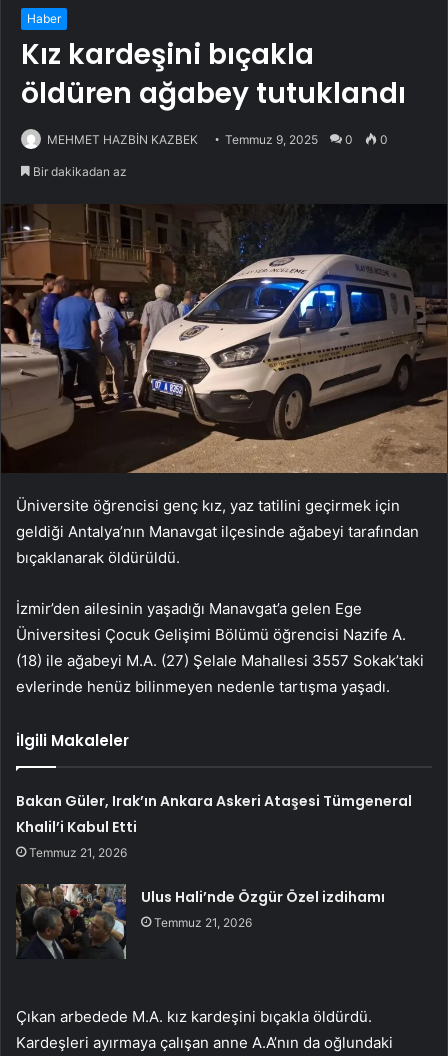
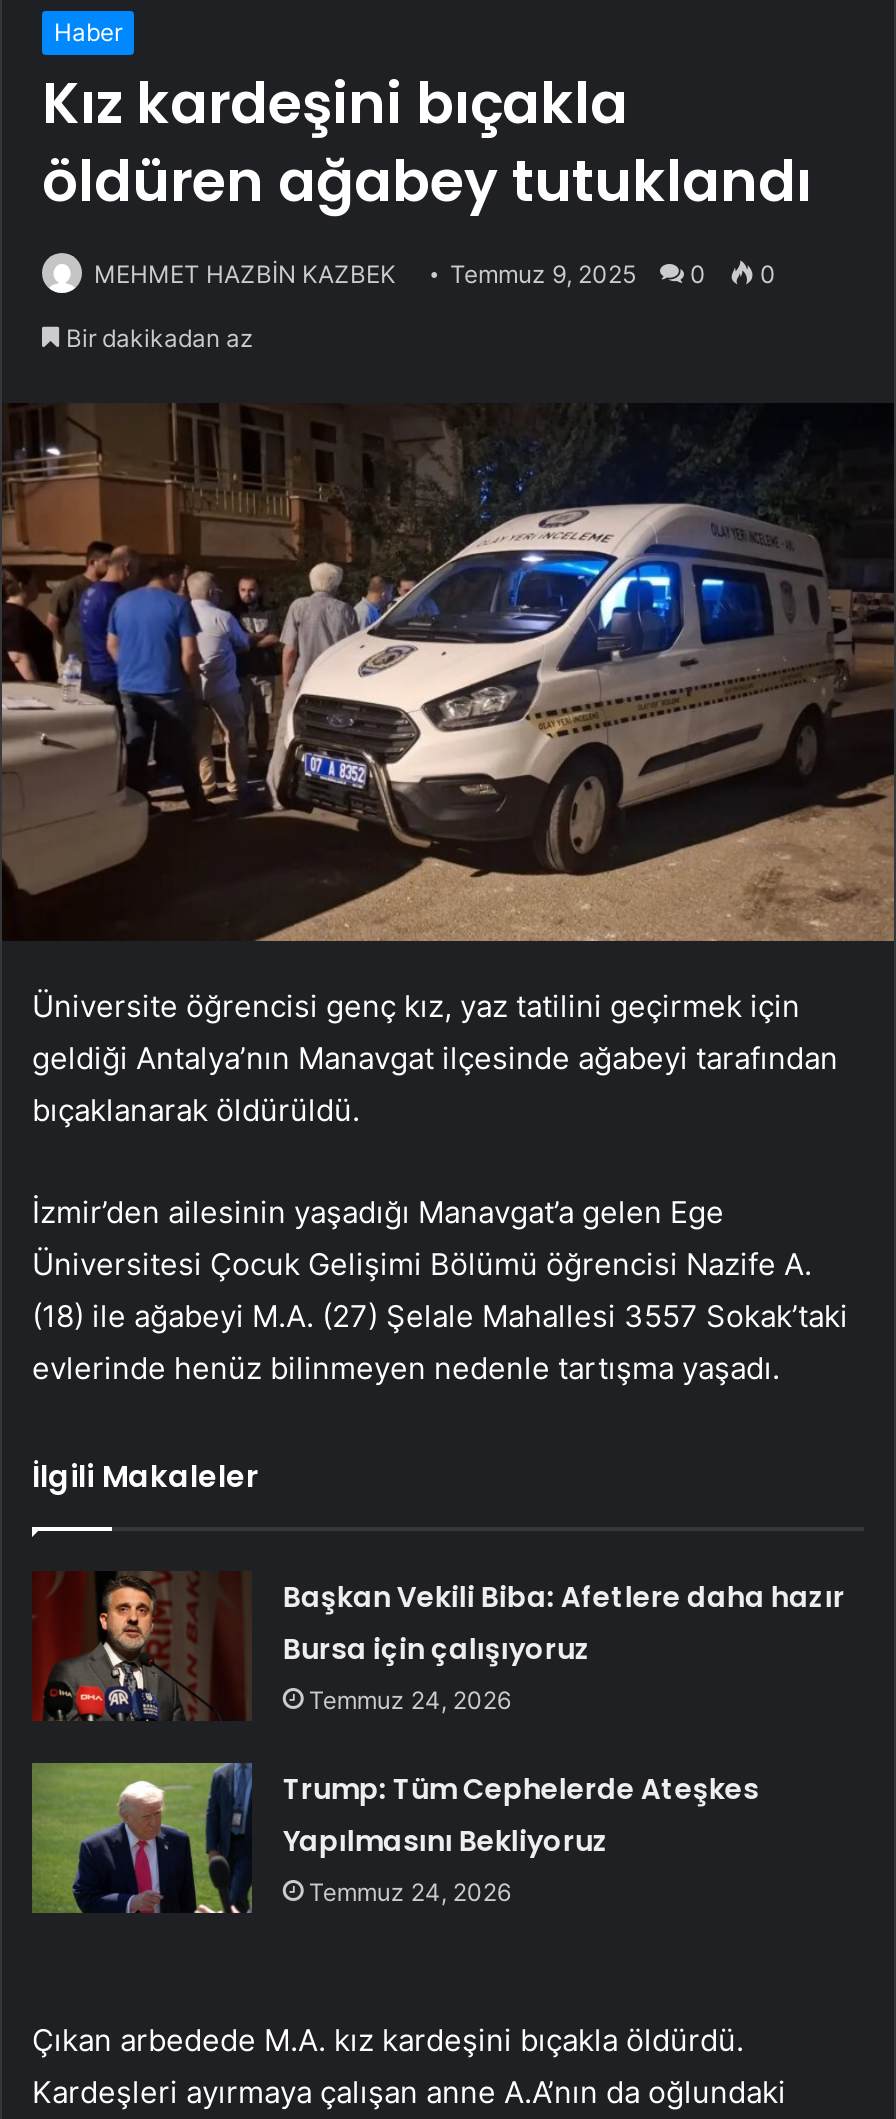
- Bakan Güler, Irak’ın Ankara Askeri Ataşesi Tümgeneral
- Khalil’i Kabul Etti
- Temmuz 21, 2026
+ Başkan Vekili Biba: Afetlere daha hazır
+ Bursa için çalışıyoruz
+ Temmuz 24, 2026

- [image]
- Ulus Hali’nde Özgür Özel izdihamı
- Temmuz 21, 2026
+ [image]
+ Trump: Tüm Cephelerde Ateşkes
+ Yapılmasını Bekliyoruz
+ Temmuz 24, 2026
